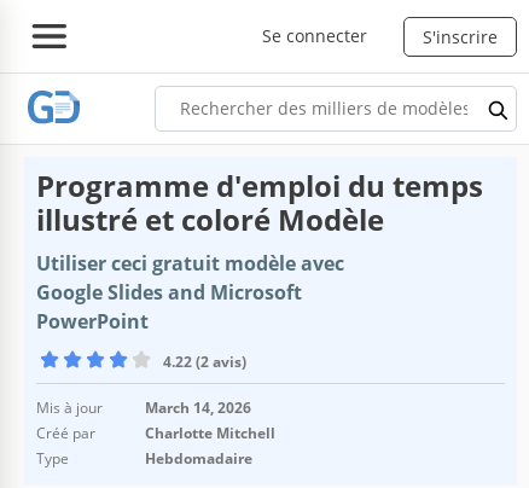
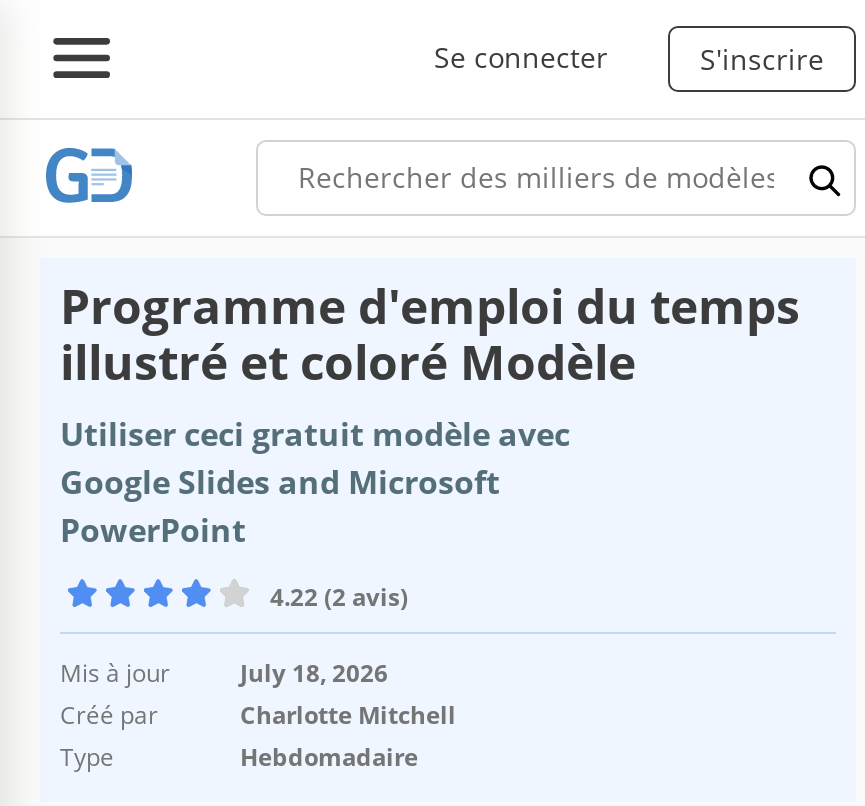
- March 14, 2026
+ July 18, 2026
